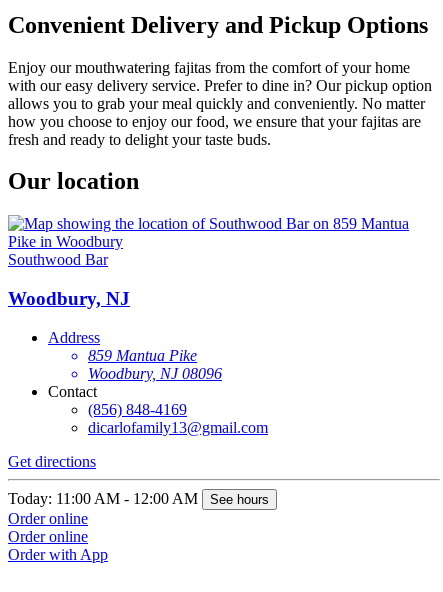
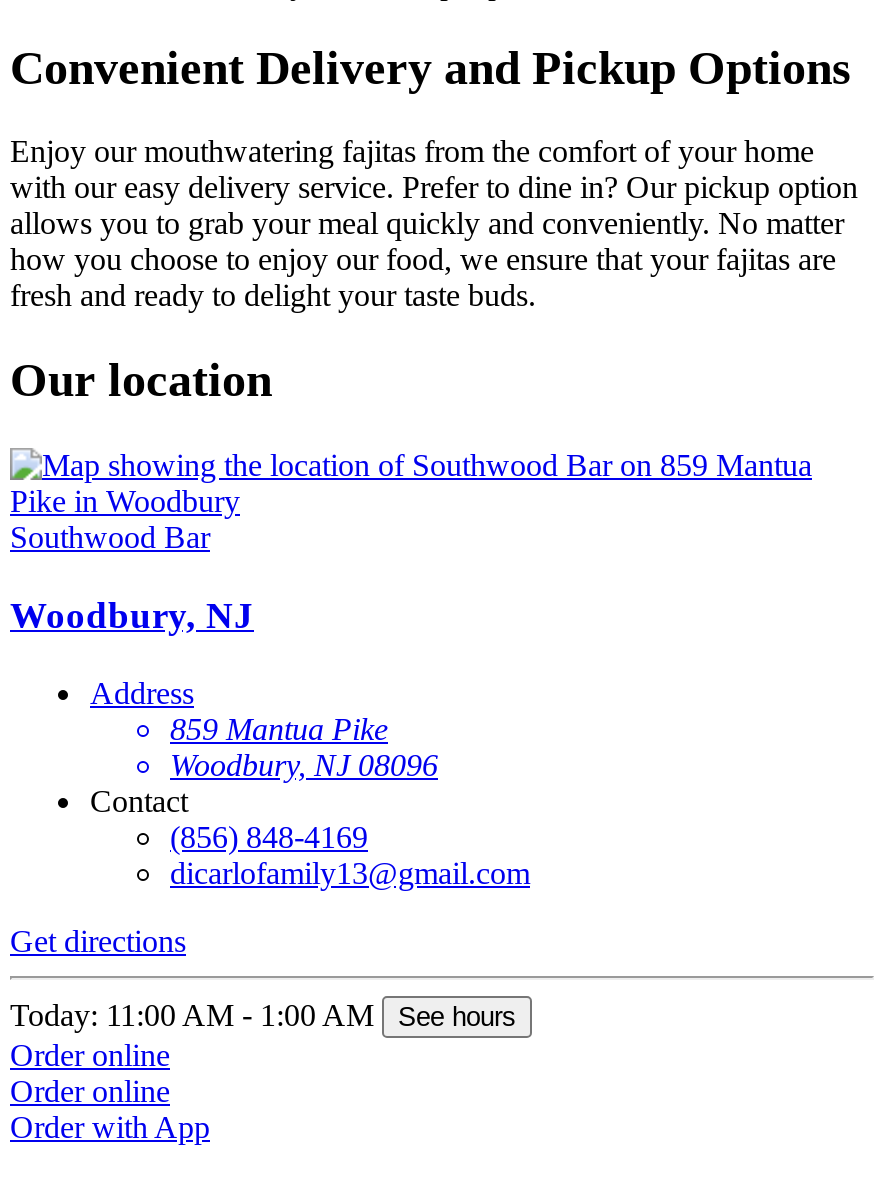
- Today: 11:00 AM - 12:00 AM See hours
+ Today: 11:00 AM - 1:00 AM See hours
